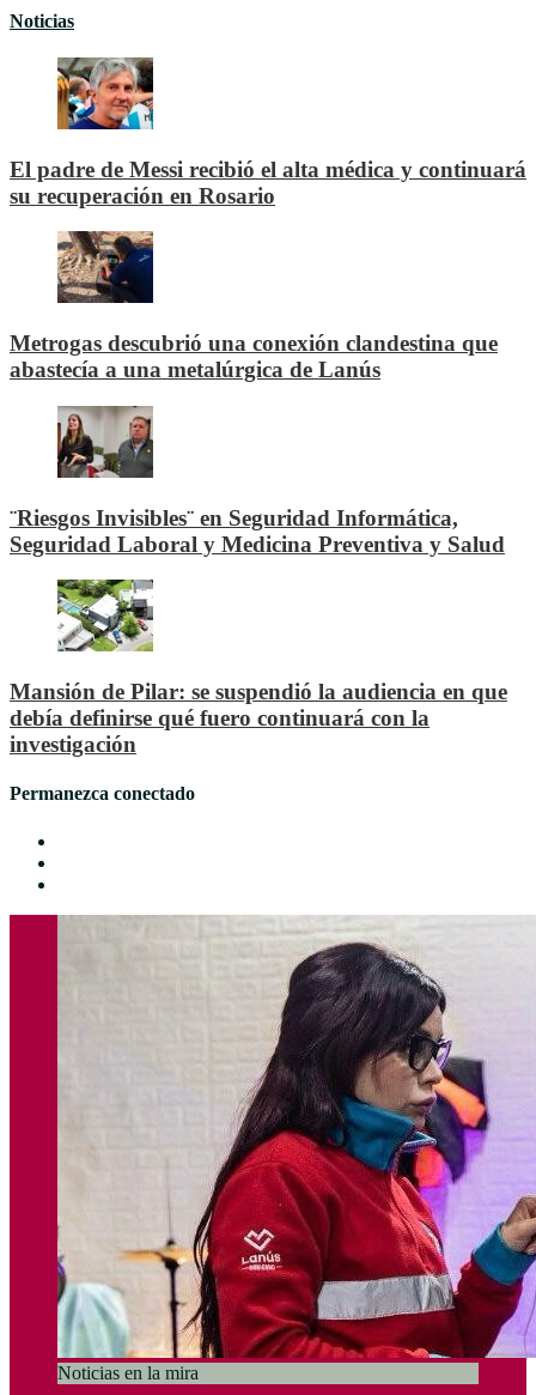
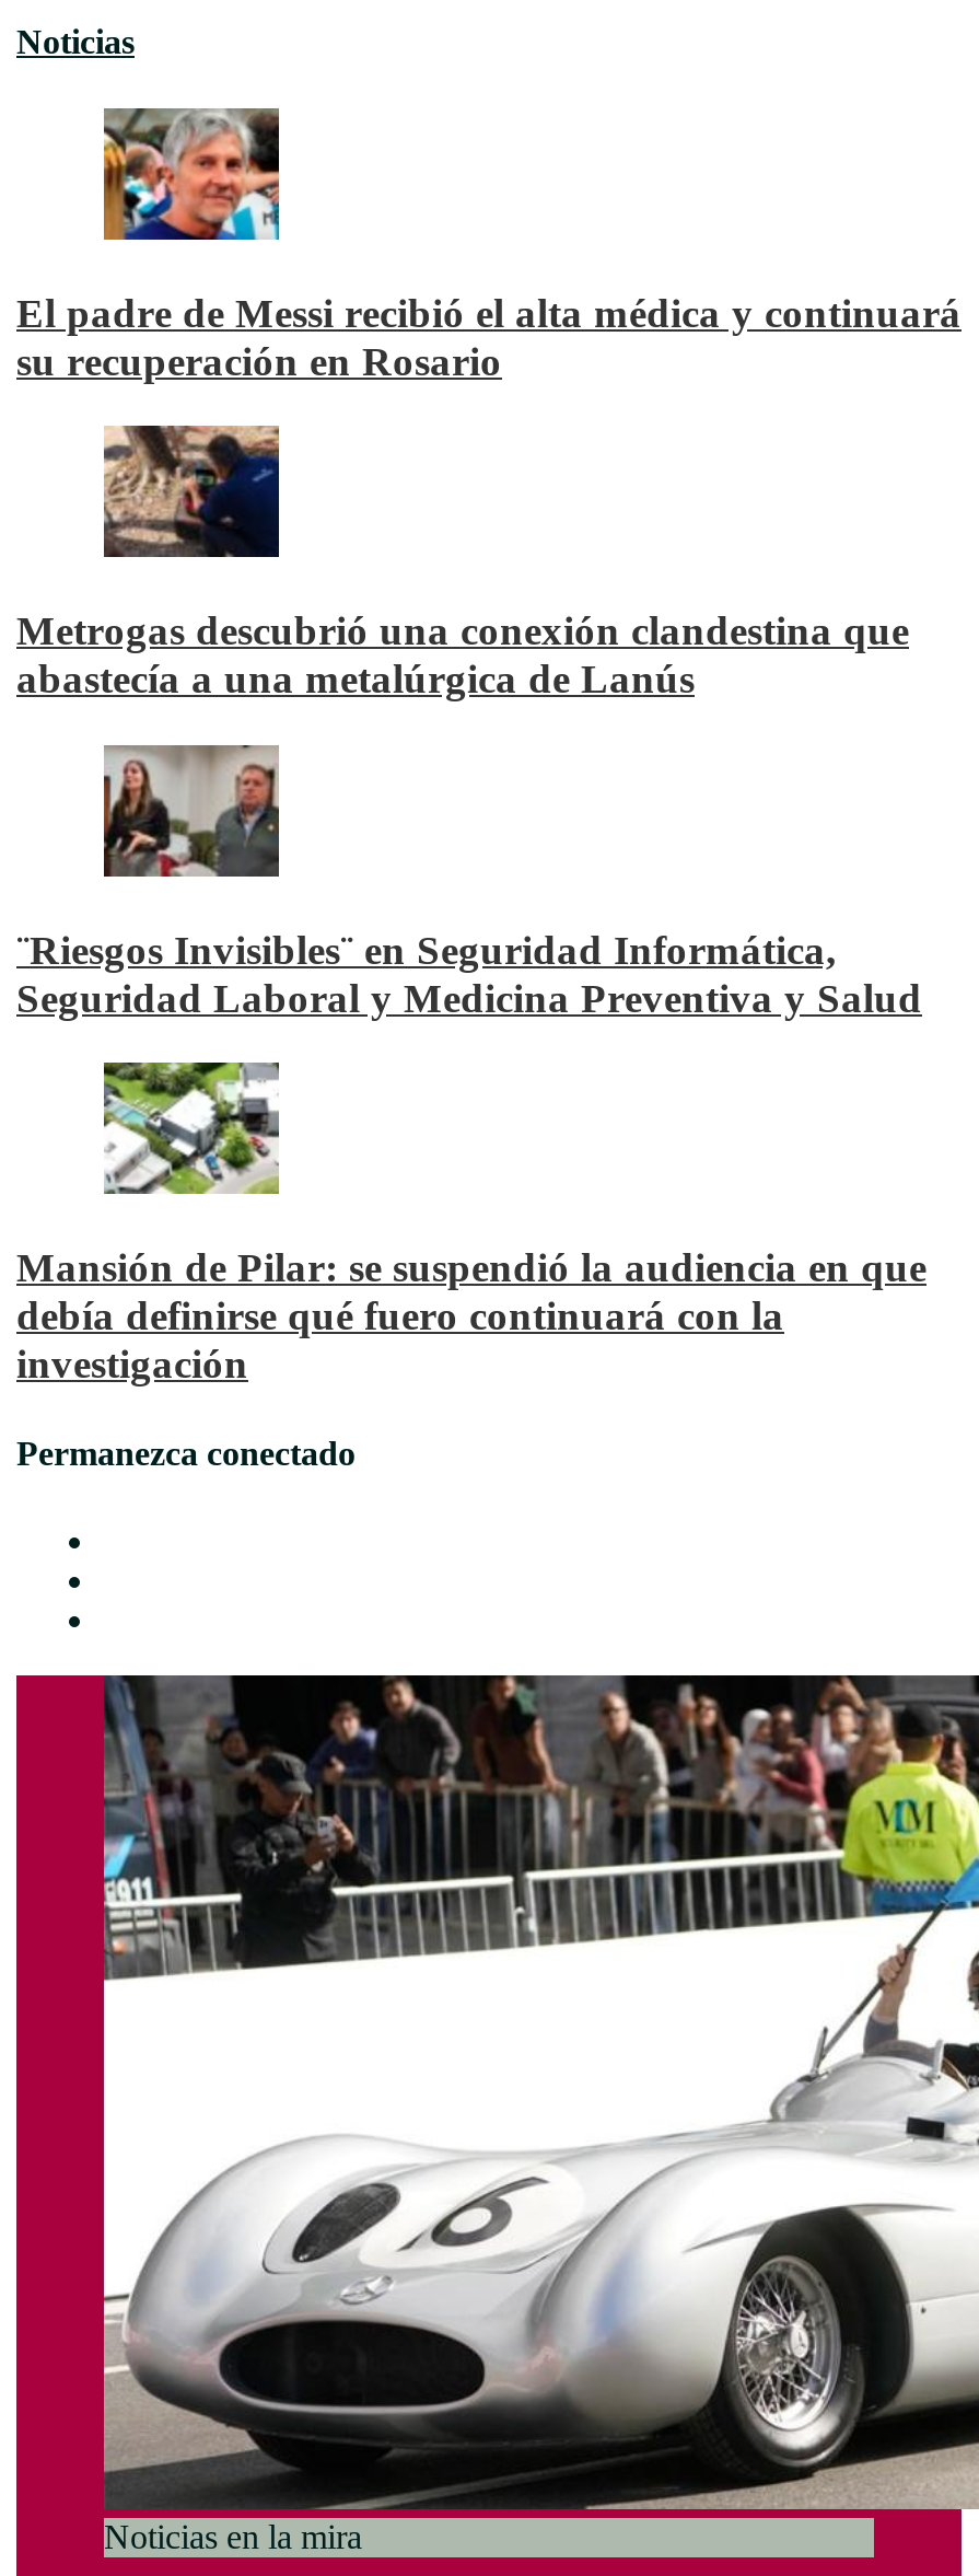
- [image]
+ [image]
